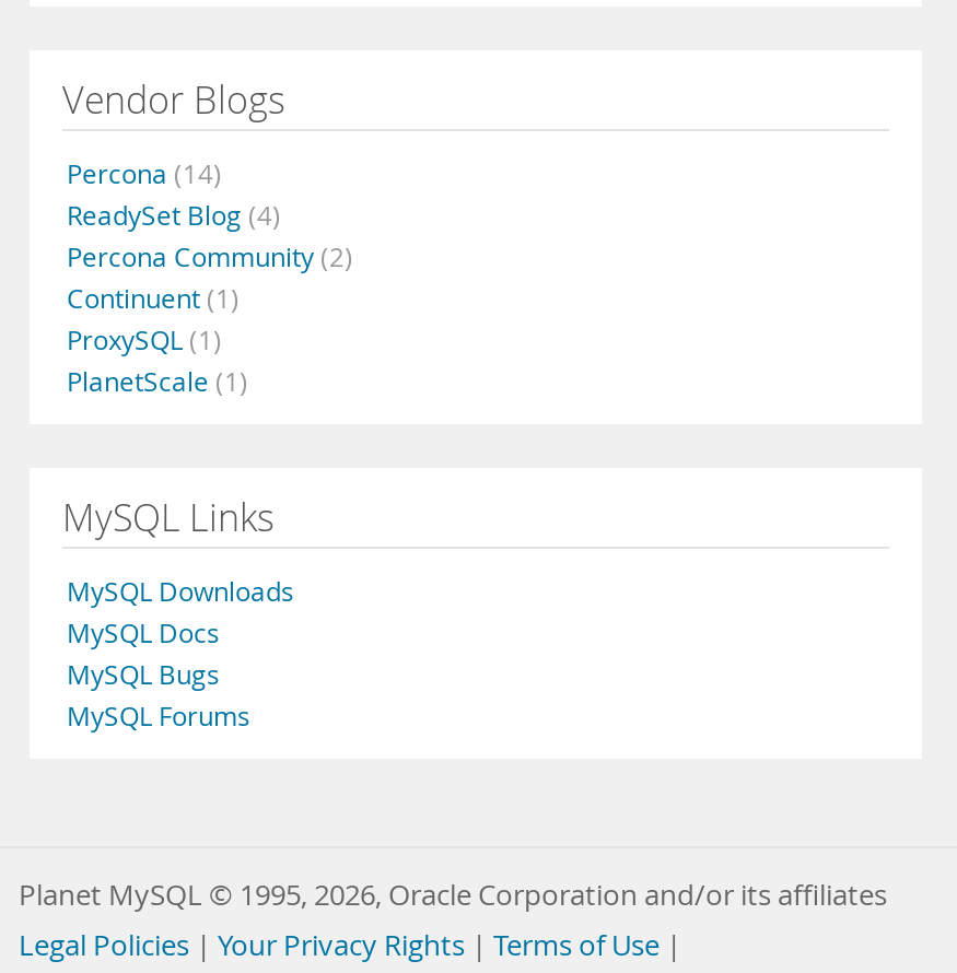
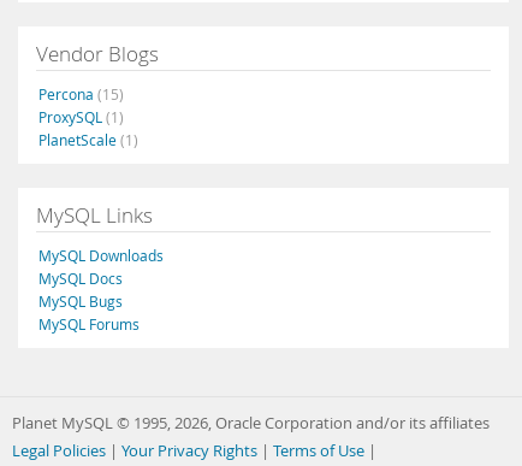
- Percona (14)
- ReadySet Blog (4)
- Percona Community (2)
- Continuent (1)
+ Percona (15)
